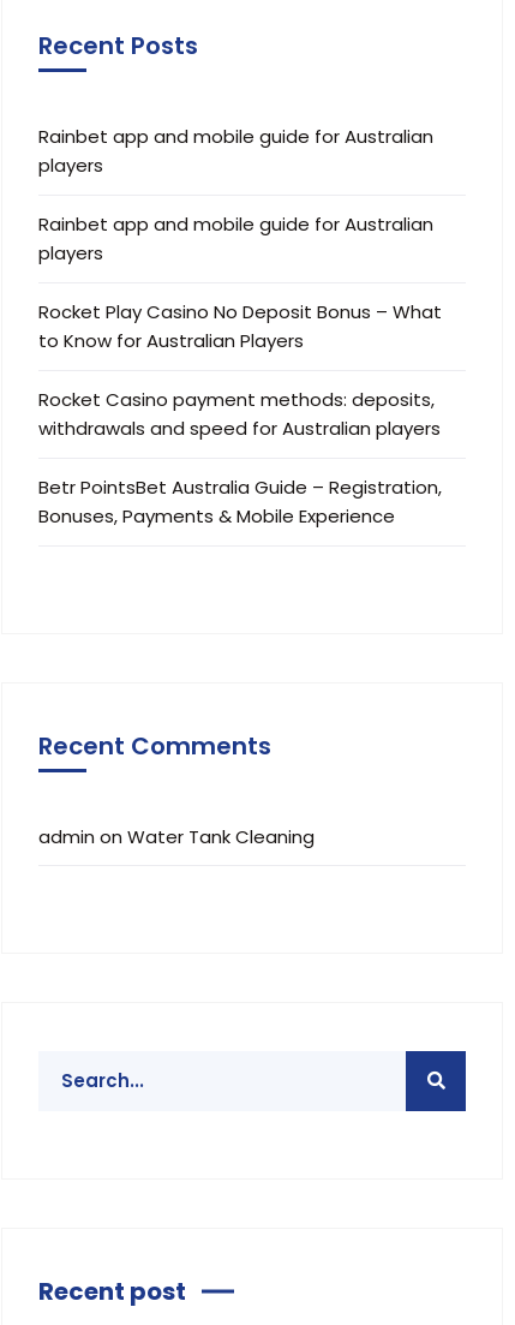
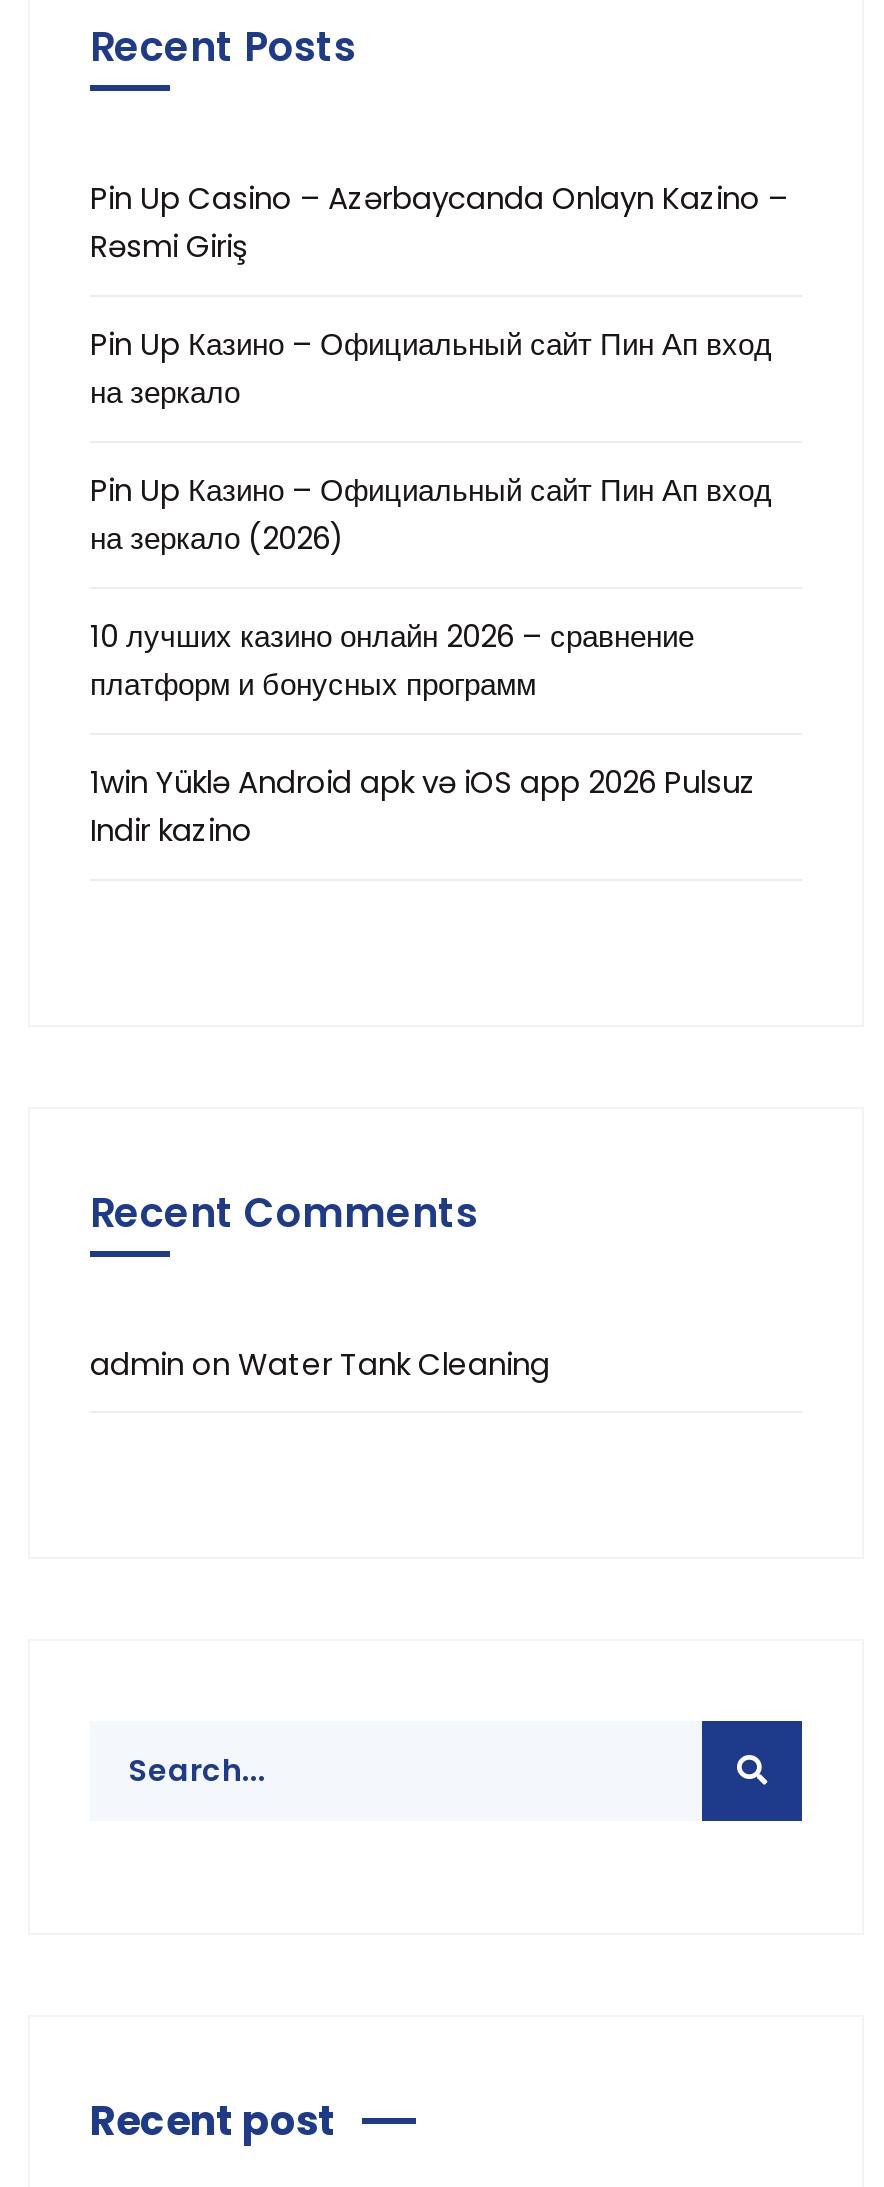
- Rainbet app and mobile guide for Australian
- players
+ Pin Up Casino – Azərbaycanda Onlayn Kazino –
+ Rəsmi Giriş

- Rainbet app and mobile guide for Australian
- players
+ Pin Up Казино – Официальный сайт Пин Ап вход
+ на зеркало

- Rocket Play Casino No Deposit Bonus – What
- to Know for Australian Players
+ Pin Up Казино – Официальный сайт Пин Ап вход
+ на зеркало (2026)

- Rocket Casino payment methods: deposits,
- withdrawals and speed for Australian players
+ 10 лучших казино онлайн 2026 – сравнение
+ платформ и бонусных программ

- Betr PointsBet Australia Guide – Registration,
- Bonuses, Payments & Mobile Experience
+ 1win Yüklə Android apk və iOS app 2026 Pulsuz
+ Indir kazino
